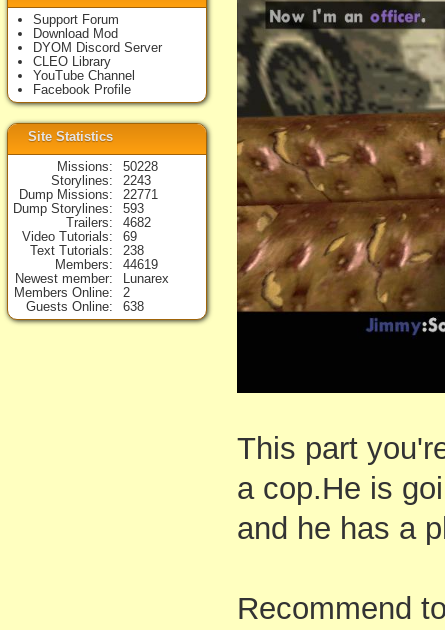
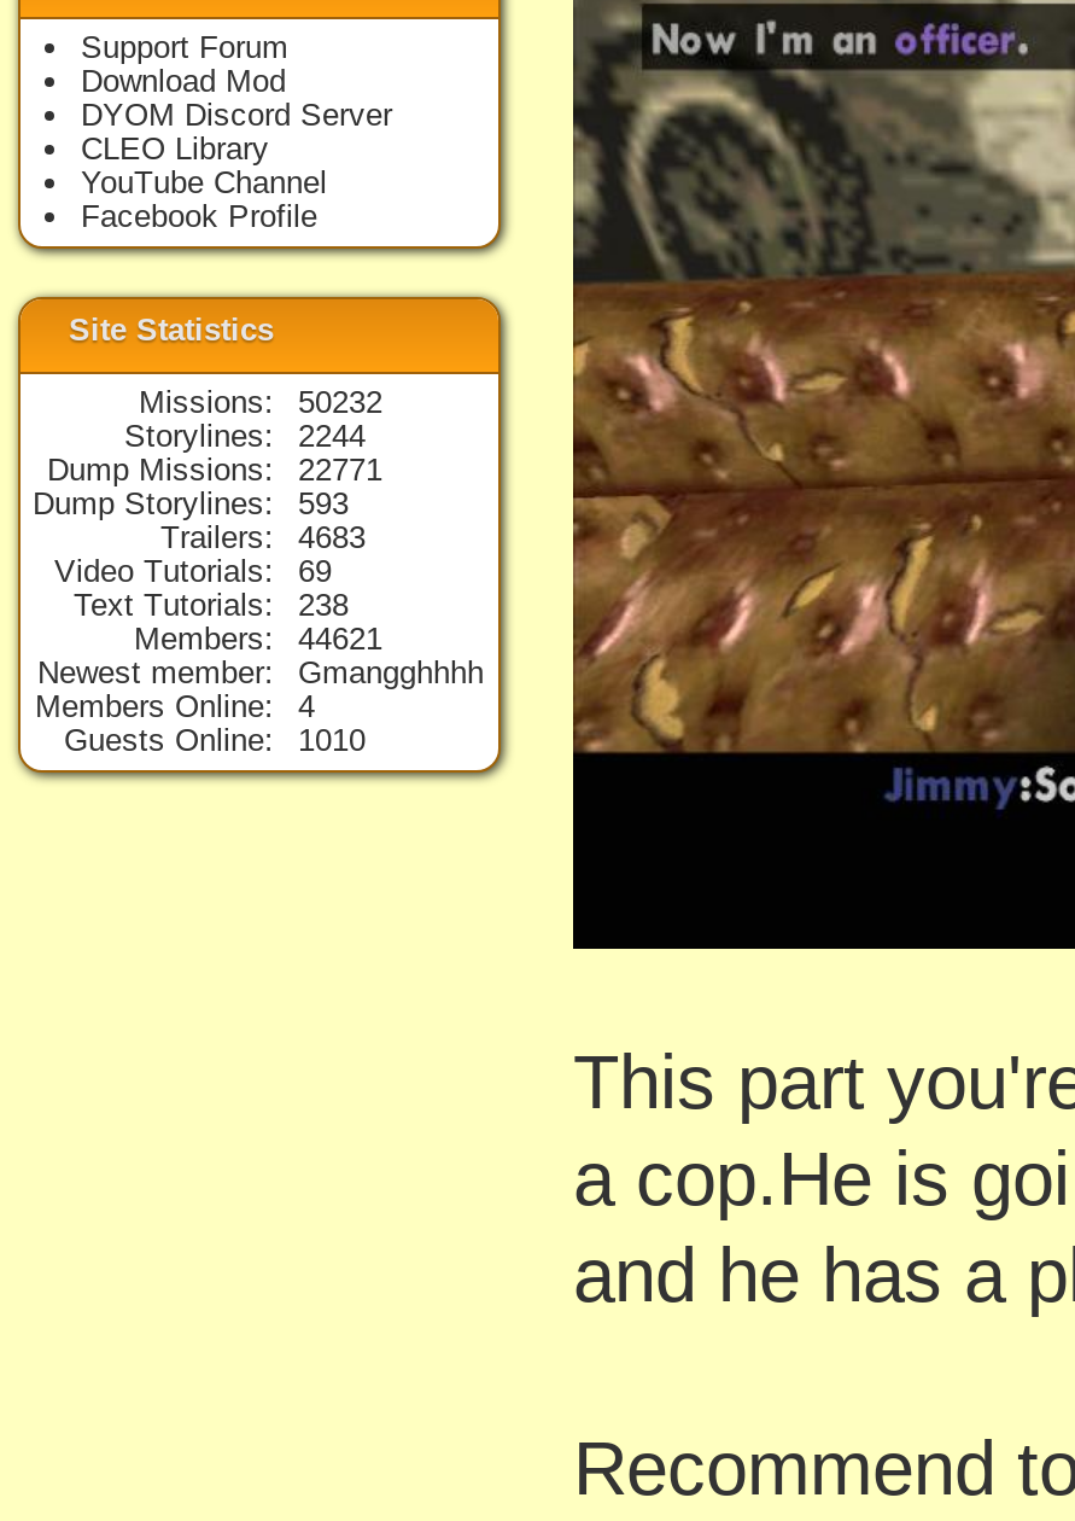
- Missions 50228
+ Missions 50232

- Storylines 2243
+ Storylines 2244

- Trailers 4682
+ Trailers 4683

- Members 44619
+ Members 44621

- Lunarex
+ Gmangghhhh

- Members Online 2
+ Members Online 4

- Guests Online 638
+ Guests Online 1010
